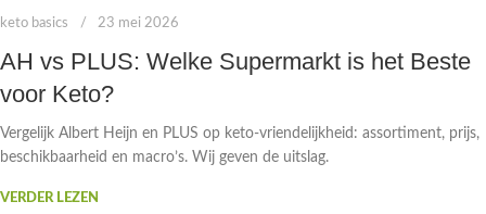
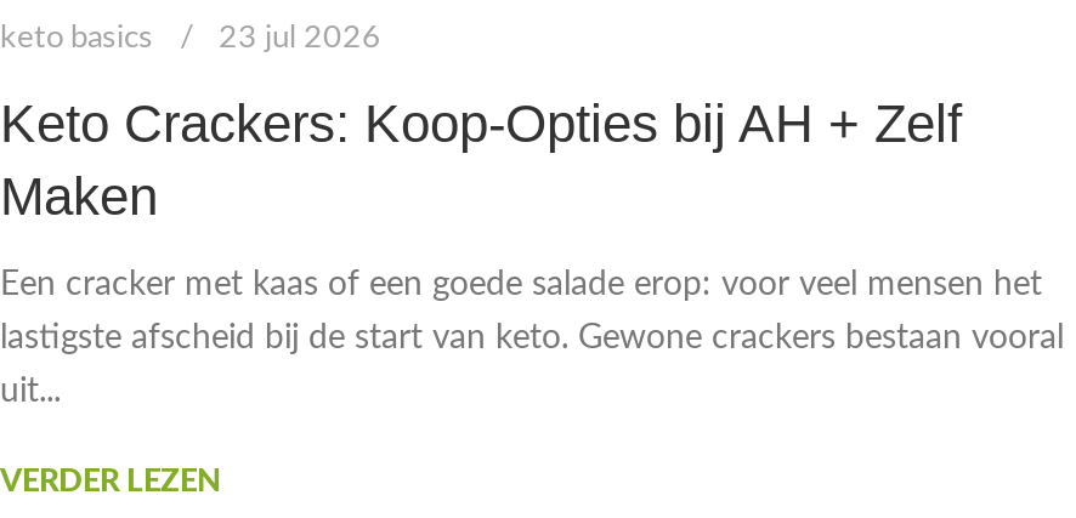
- 23 mei 2026
- AH vs PLUS: Welke Supermarkt is het Beste
- voor Keto?
- Vergelijk Albert Heijn en PLUS op keto-vriendelijkheid: assortiment, prijs,
- beschikbaarheid en macro’s. Wij geven de uitslag.
+ 23 jul 2026
+ Keto Crackers: Koop-Opties bij AH + Zelf
+ Maken
+ Een cracker met kaas of een goede salade erop: voor veel mensen het
+ lastigste afscheid bij de start van keto. Gewone crackers bestaan vooral
+ uit...
